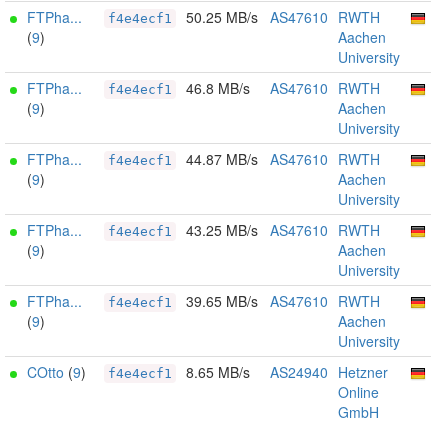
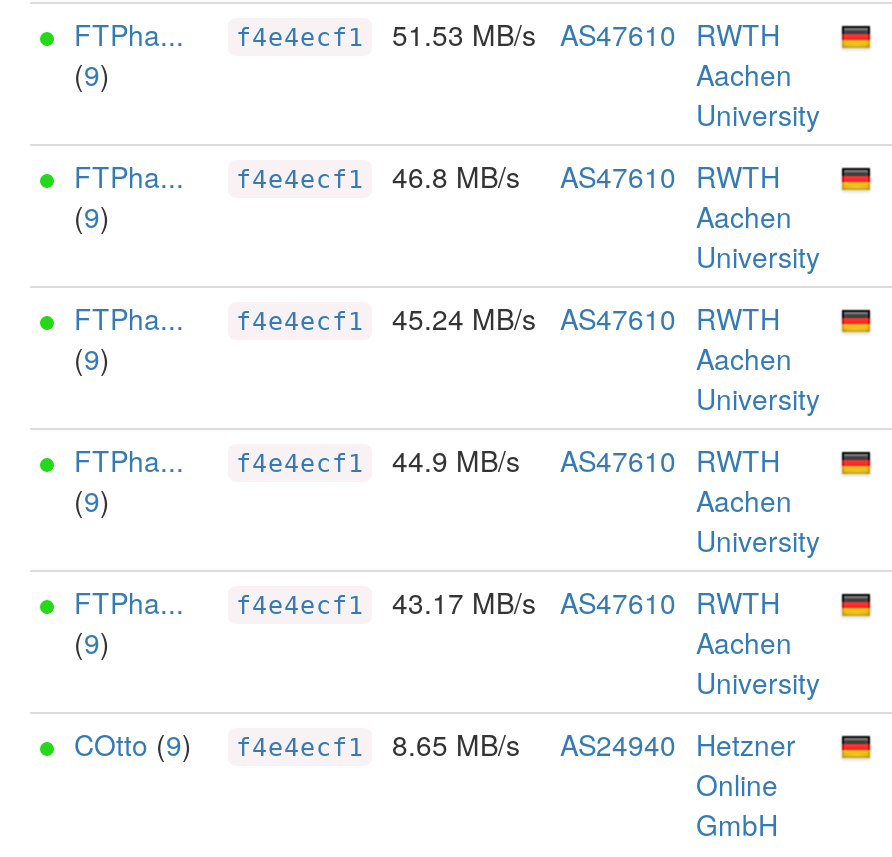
- FTPha... f4e4ecf1 50.25 MB/s AS47610 RWTH
+ FTPha... f4e4ecf1 51.53 MB/s AS47610 RWTH

- FTPha... f4e4ecf1 44.87 MB/s AS47610 RWTH
+ FTPha... f4e4ecf1 45.24 MB/s AS47610 RWTH

- 43.25 MB/s AS47610 RWTH
+ 44.9 MB/s
+ AS47610 RWTH

- FTPha... f4e4ecf1 39.65 MB/s AS47610 RWTH
+ FTPha... f4e4ecf1 43.17 MB/s AS47610 RWTH
